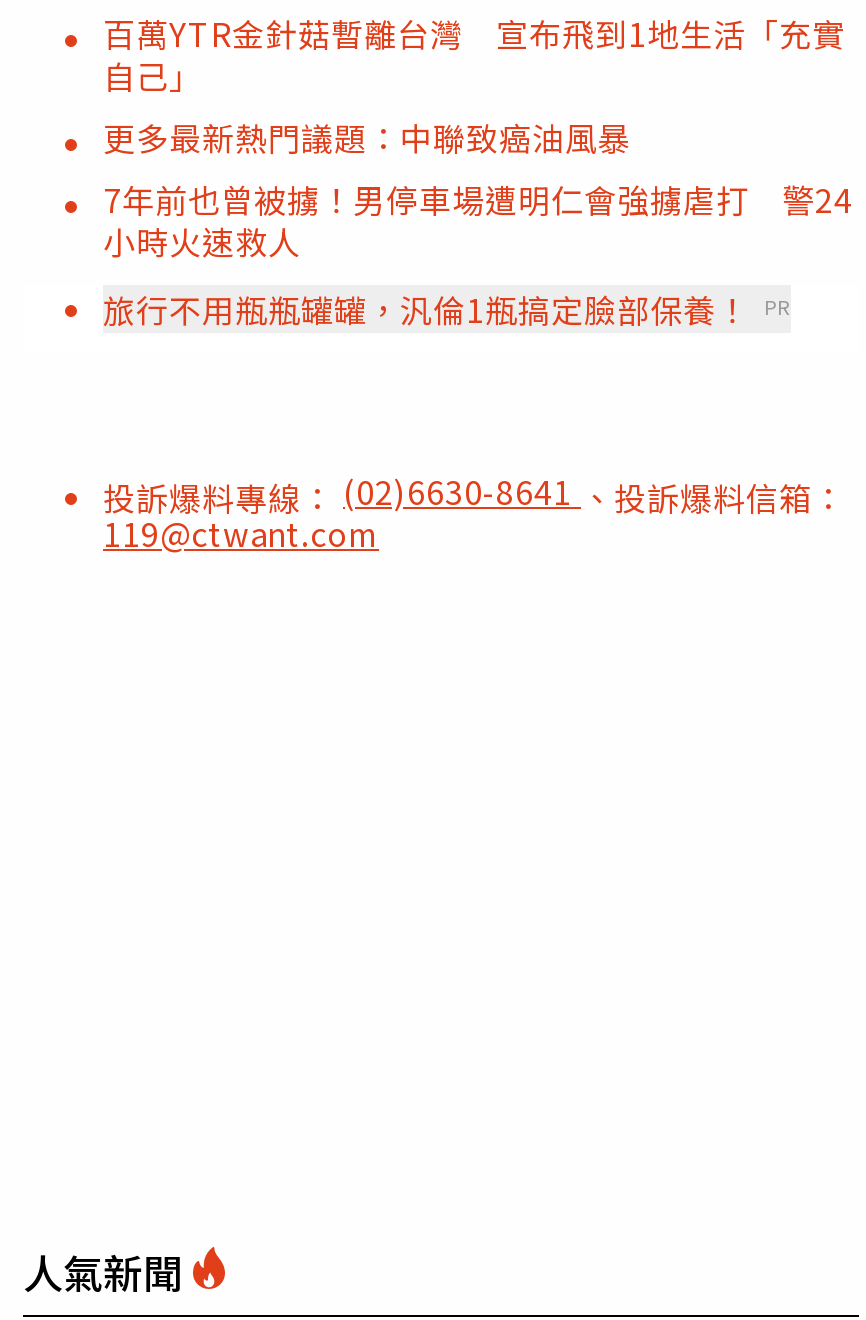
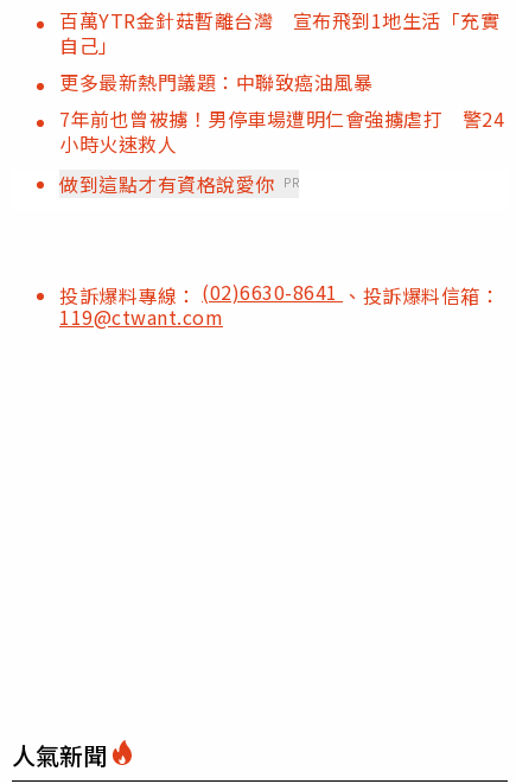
- 旅行不用瓶瓶罐罐，汎倫1瓶搞定臉部保養！ PR
+ 做到這點才有資格說愛你 PR
